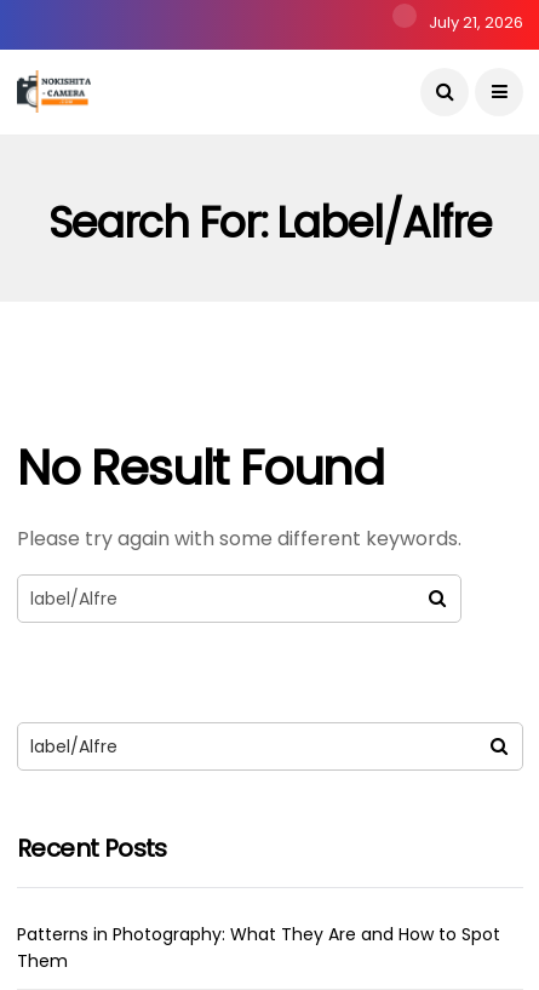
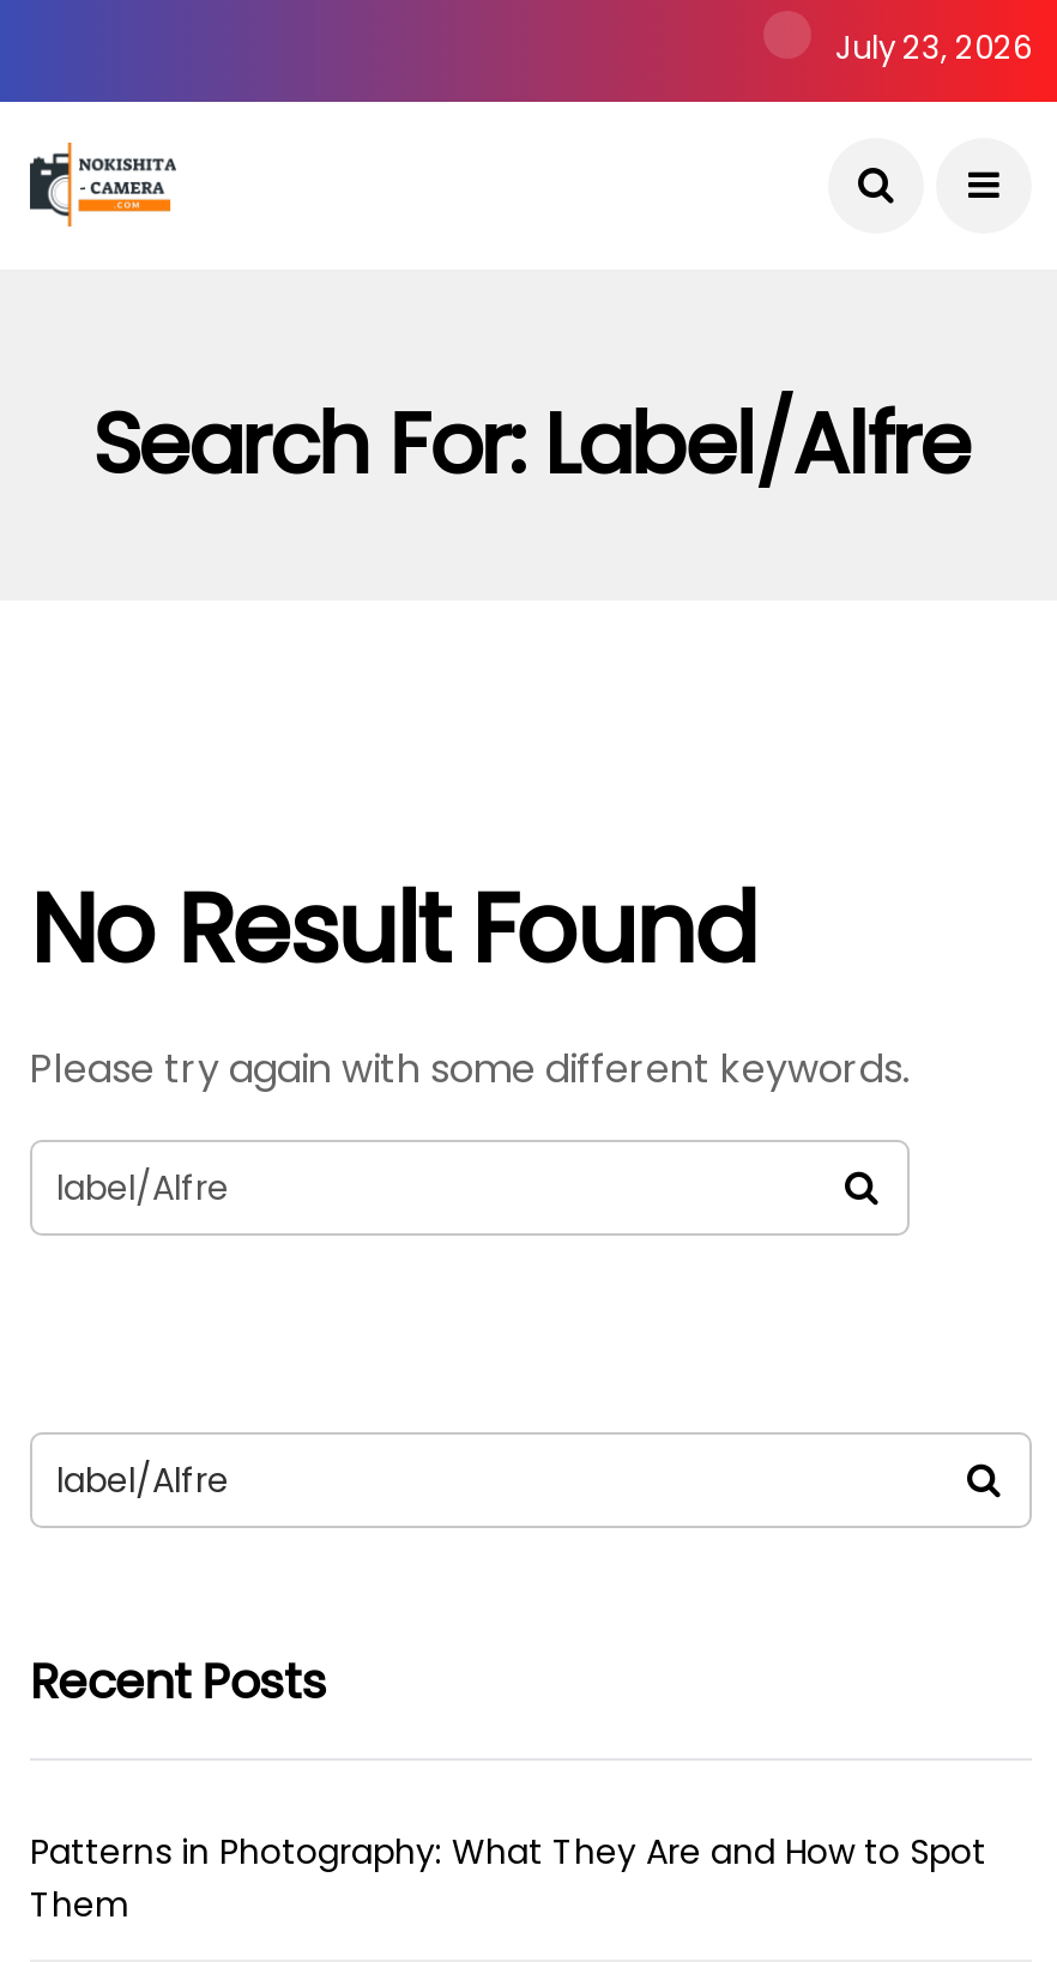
- July 21, 2026
+ July 23, 2026
